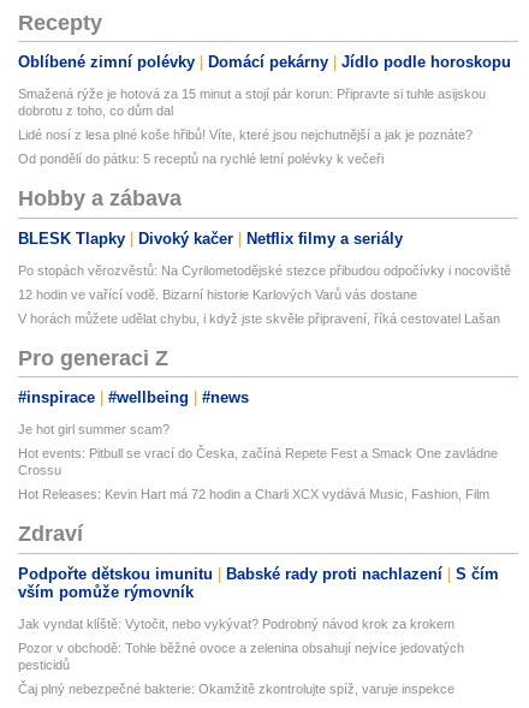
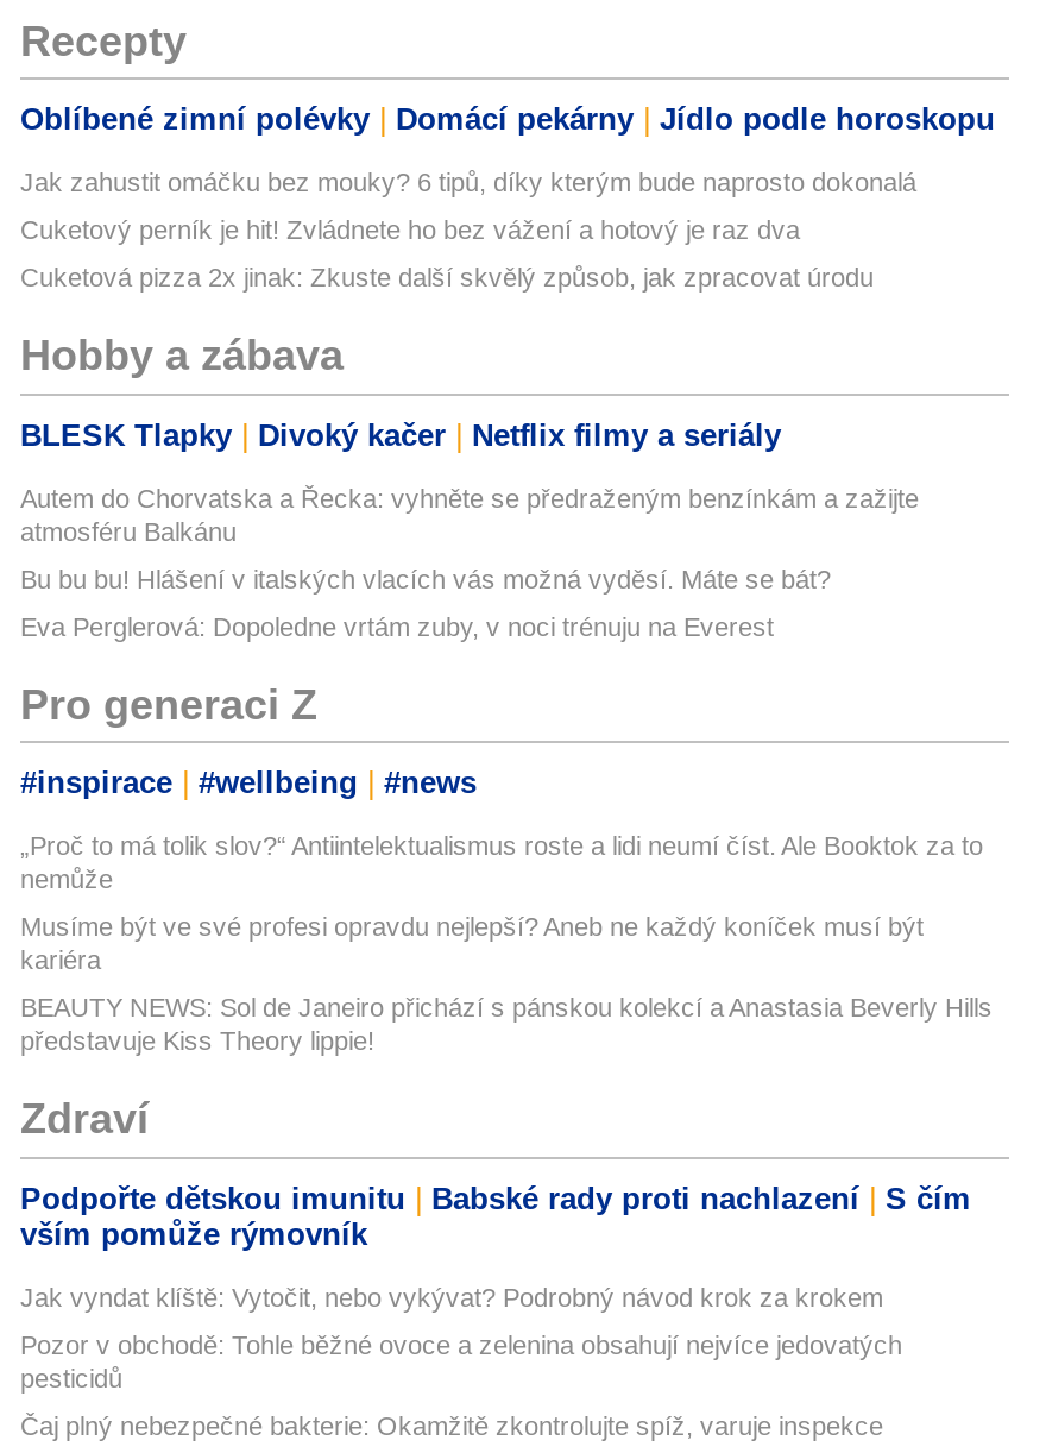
- Smažená rýže je hotová za 15 minut a stojí pár korun: Připravte si tuhle asijskou
- dobrotu z toho, co dům dal
+ Jak zahustit omáčku bez mouky? 6 tipů, díky kterým bude naprosto dokonalá

- Lidé nosí z lesa plné koše hřibů! Víte, které jsou nejchutnější a jak je poznáte?
+ Cuketový perník je hit! Zvládnete ho bez vážení a hotový je raz dva

- Od pondělí do pátku: 5 receptů na rychlé letní polévky k večeři
+ Cuketová pizza 2x jinak: Zkuste další skvělý způsob, jak zpracovat úrodu

- Po stopách věrozvěstů: Na Cyrilometodějské stezce přibudou odpočívky i nocoviště
+ Autem do Chorvatska a Řecka: vyhněte se předraženým benzínkám a zažijte
+ atmosféru Balkánu

- 12 hodin ve vařící vodě. Bizarní historie Karlových Varů vás dostane
+ Bu bu bu! Hlášení v italských vlacích vás možná vyděsí. Máte se bát?

- V horách můžete udělat chybu, i když jste skvěle připravení, říká cestovatel Lašan
+ Eva Perglerová: Dopoledne vrtám zuby, v noci trénuju na Everest

- Je hot girl summer scam?
+ „Proč to má tolik slov?“ Antiintelektualismus roste a lidi neumí číst. Ale Booktok za to
+ nemůže

- Hot events: Pitbull se vrací do Česka, začíná Repete Fest a Smack One zavládne
- Crossu
+ Musíme být ve své profesi opravdu nejlepší? Aneb ne každý koníček musí být
+ kariéra

- Hot Releases: Kevin Hart má 72 hodin a Charli XCX vydává Music, Fashion, Film
+ BEAUTY NEWS: Sol de Janeiro přichází s pánskou kolekcí a Anastasia Beverly Hills
+ představuje Kiss Theory lippie!
